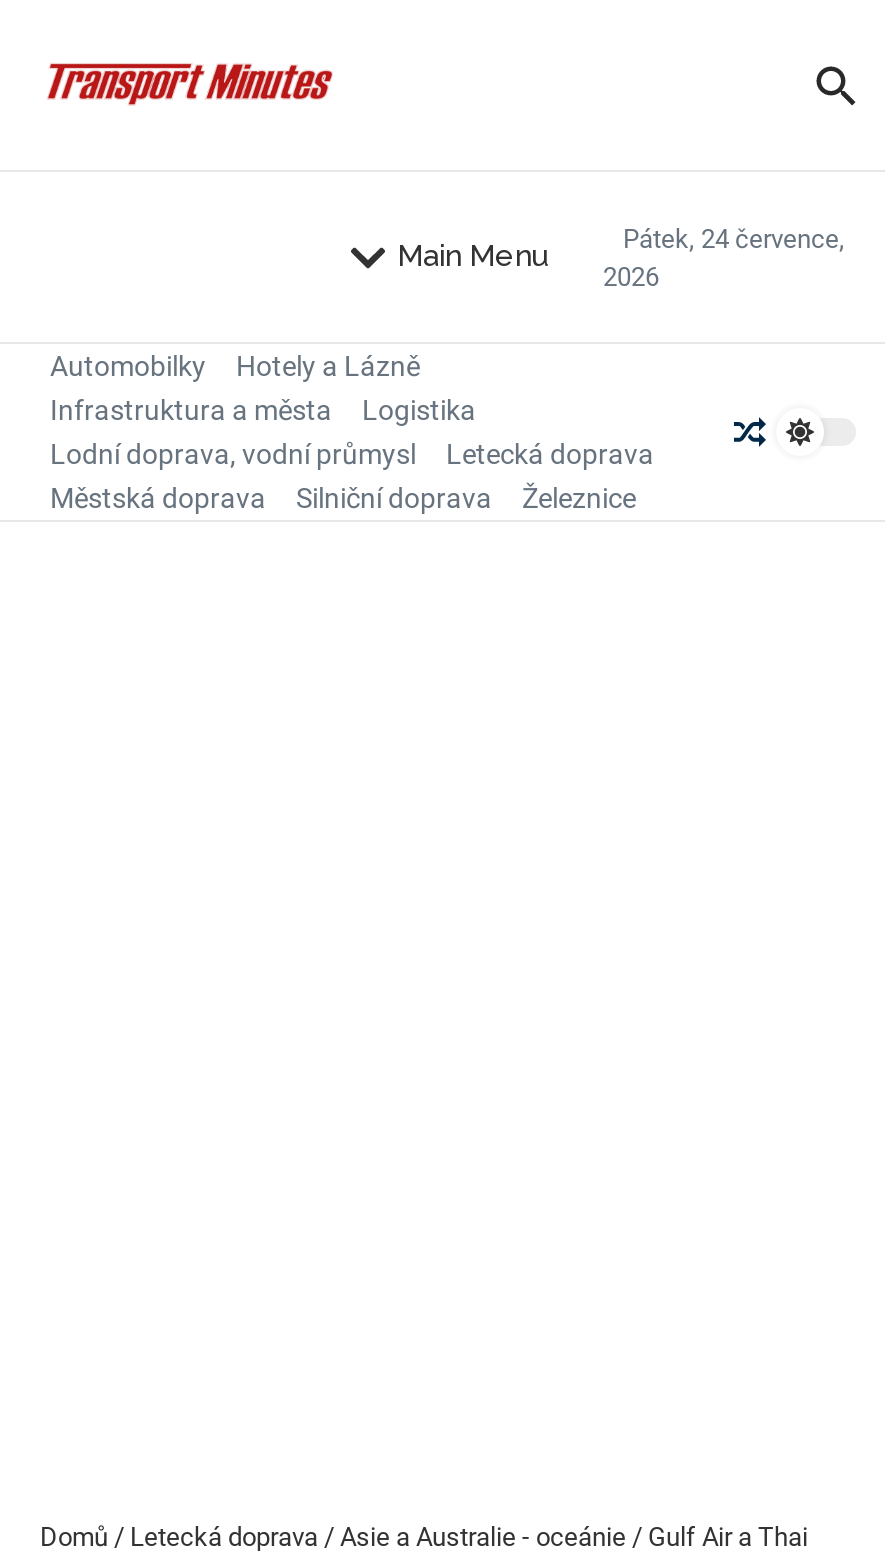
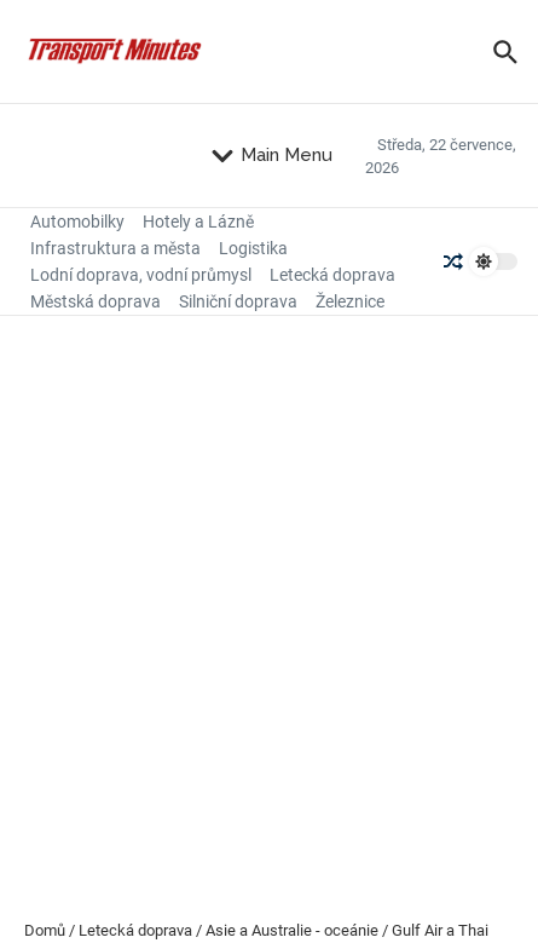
- Pátek, 24 července,
+ Středa, 22 července,
